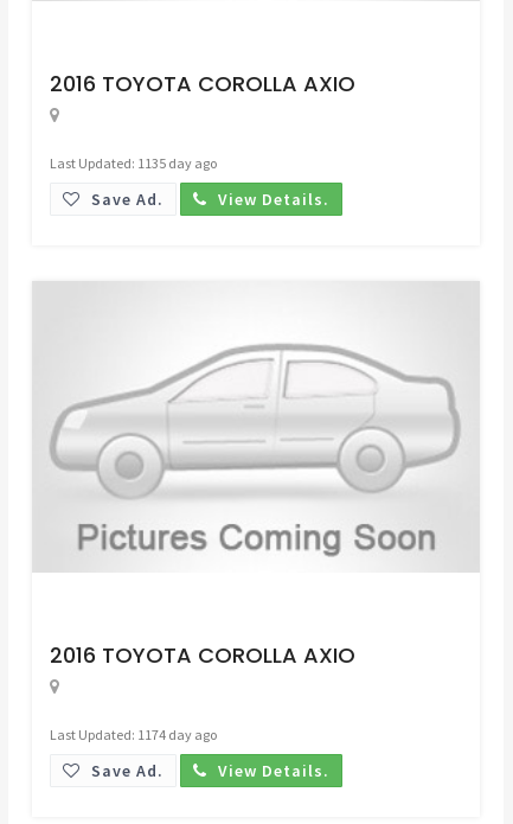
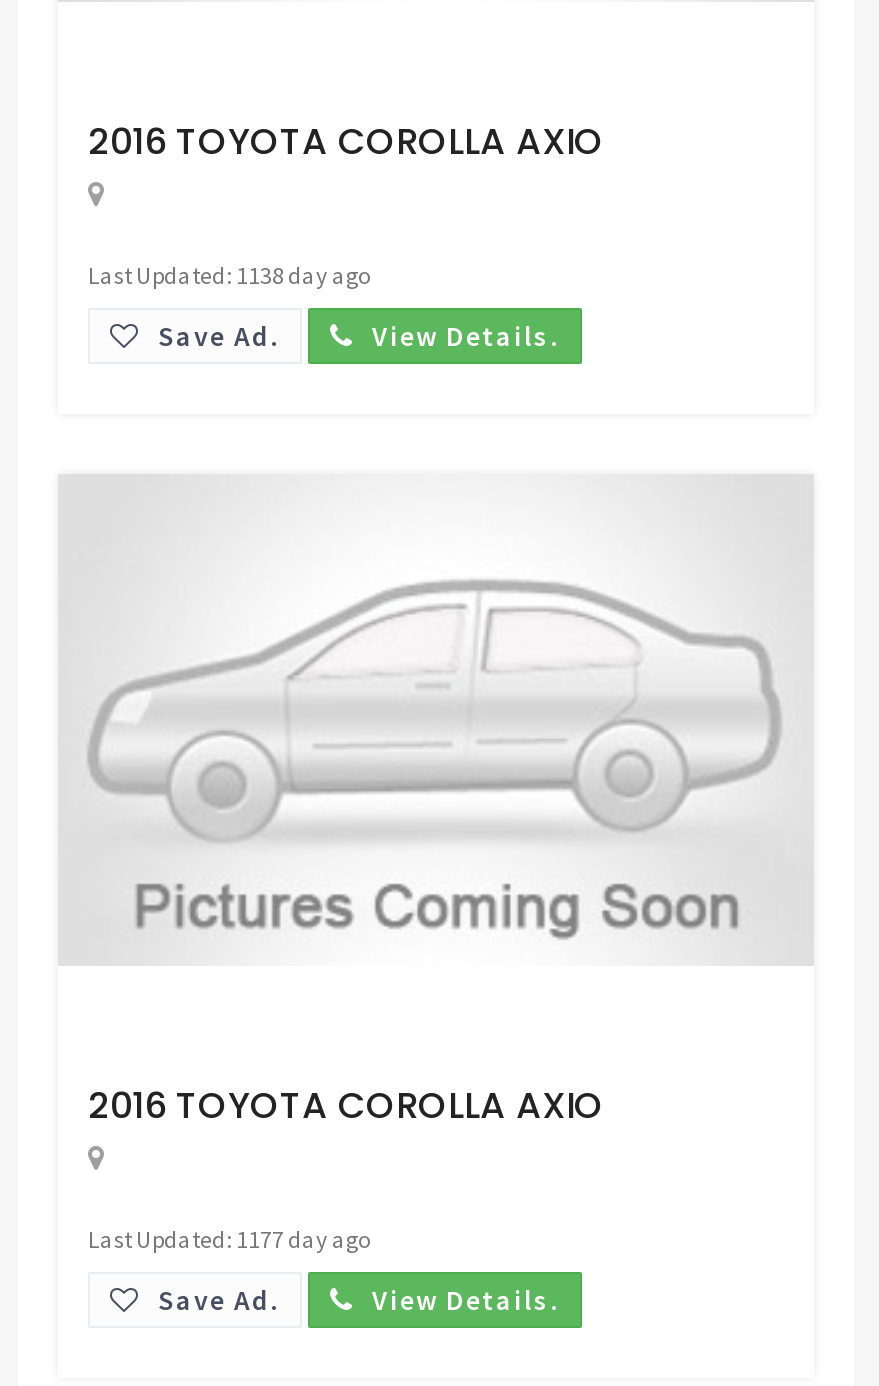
- Last Updated: 1135 day ago
+ Last Updated: 1138 day ago

- Last Updated: 1174 day ago
+ Last Updated: 1177 day ago
